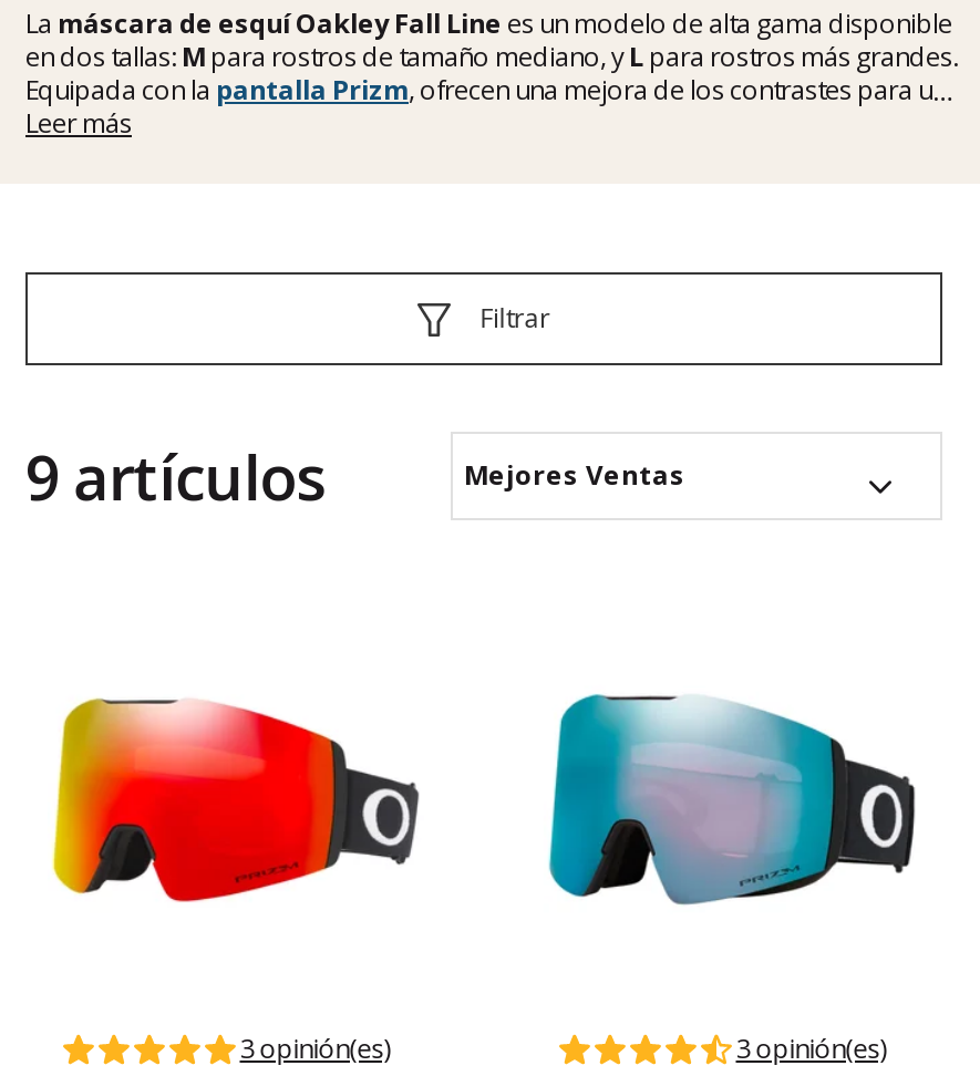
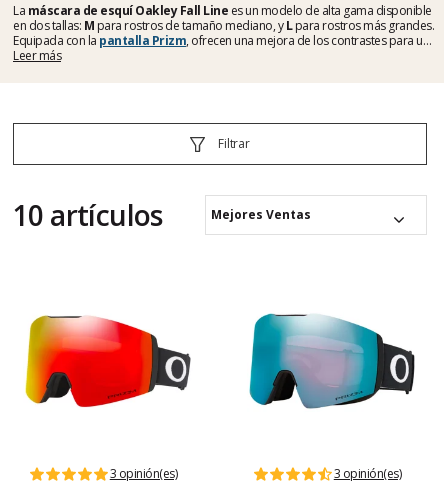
- 9 artículos
+ 10 artículos
